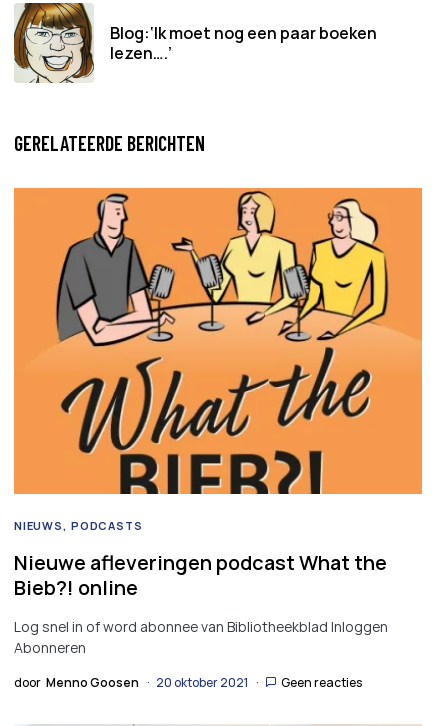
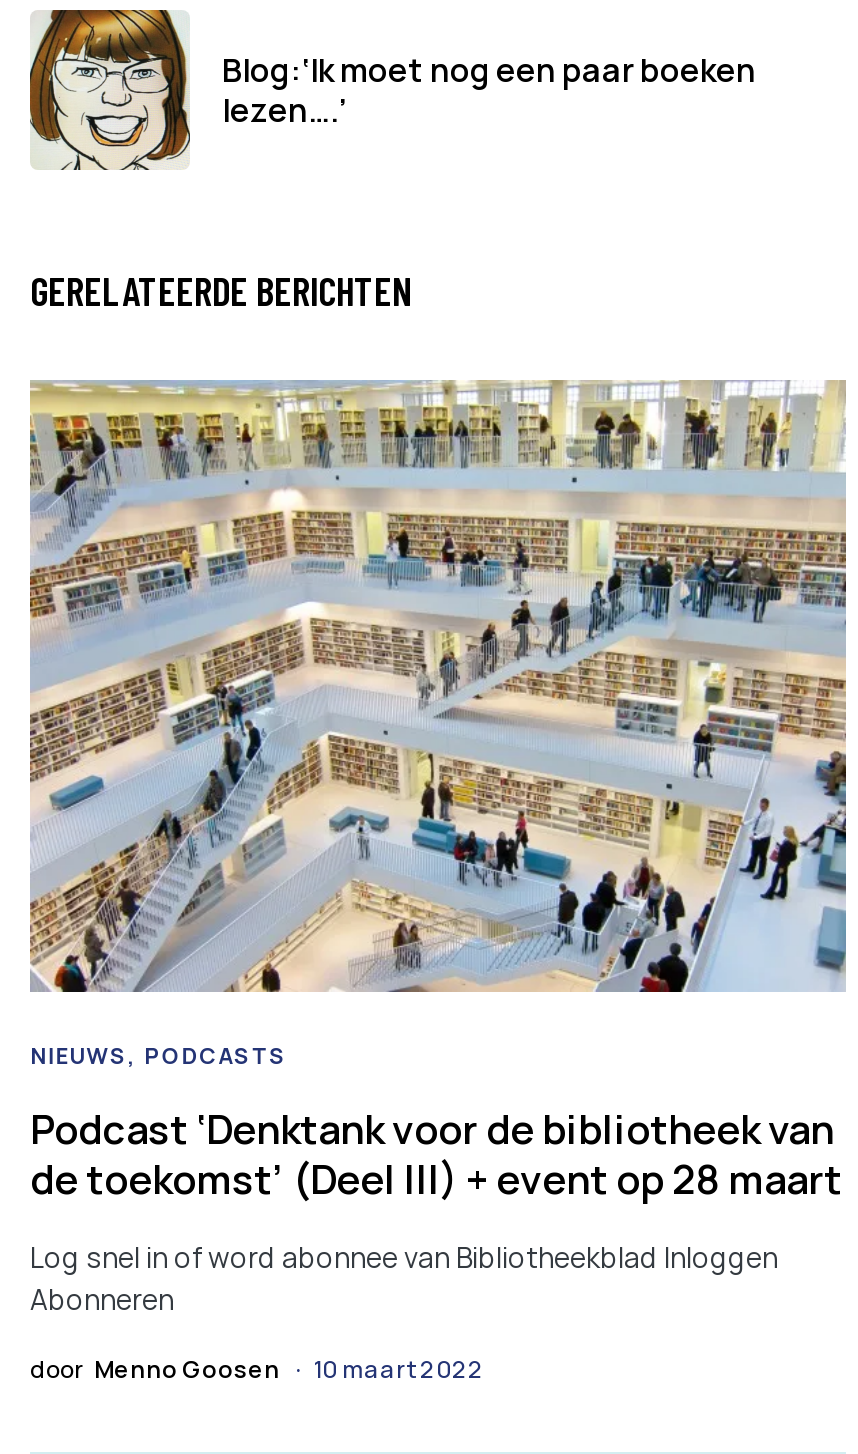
- [image]
+ [image]

- Nieuwe afleveringen podcast What the
- Bieb?! online
+ Podcast ‘Denktank voor de bibliotheek van
+ de toekomst’ (Deel III) + event op 28 maart

- 20 oktober 2021
- Geen reacties
+ 10 maart 2022
